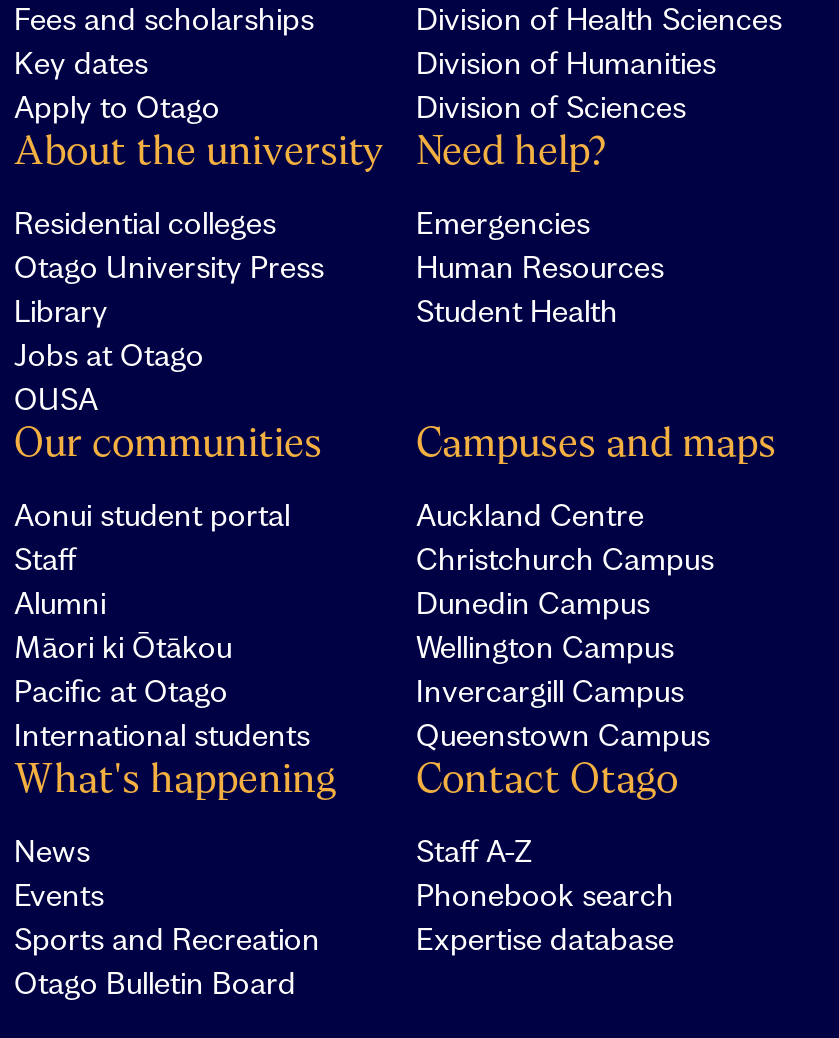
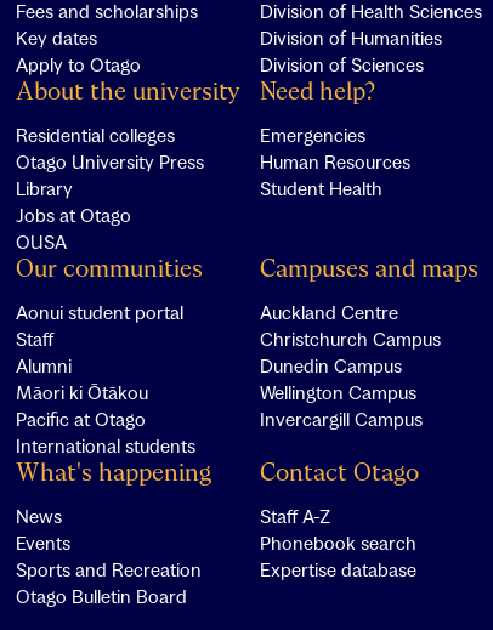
- Queenstown Campus
